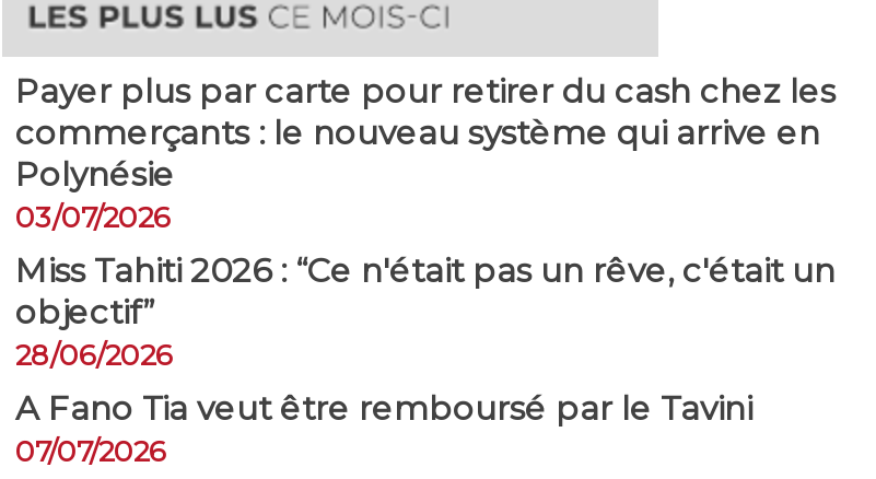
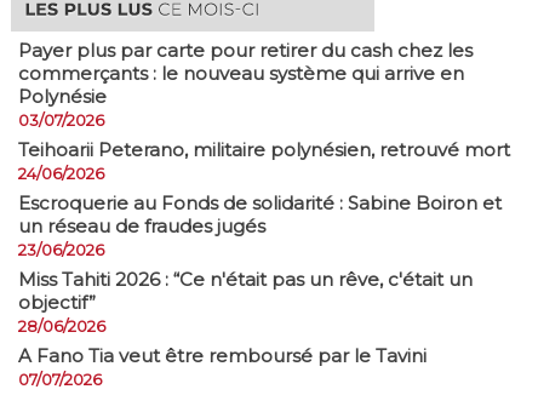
+ Teihoarii Peterano, militaire polynésien, retrouvé mort
+ 24/06/2026
+ Escroquerie au Fonds de solidarité : Sabine Boiron et
+ un réseau de fraudes jugés
+ 23/06/2026
